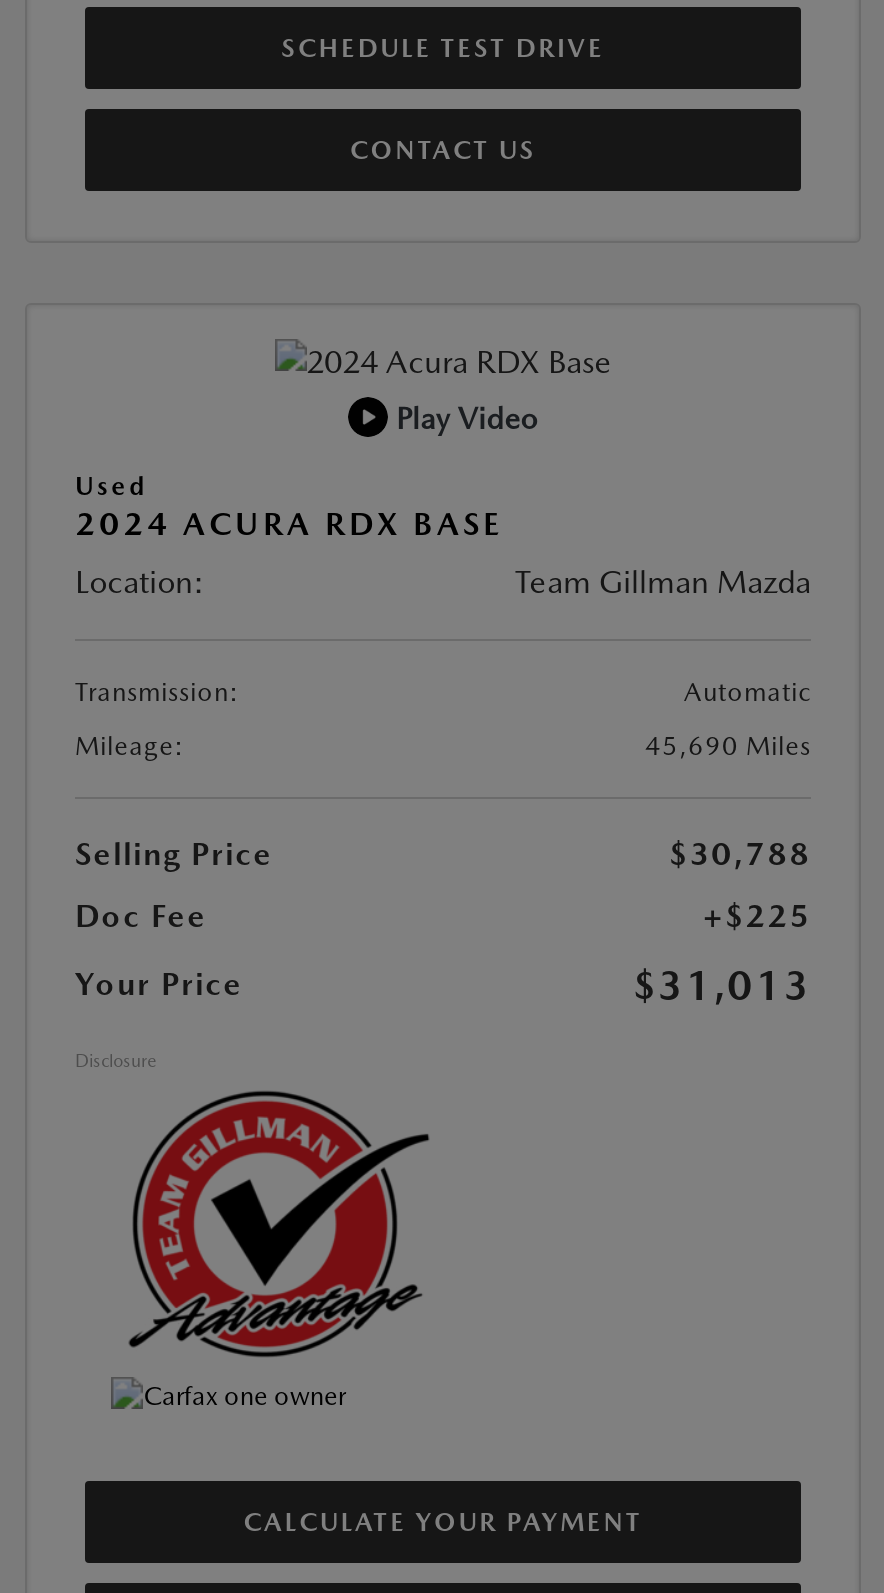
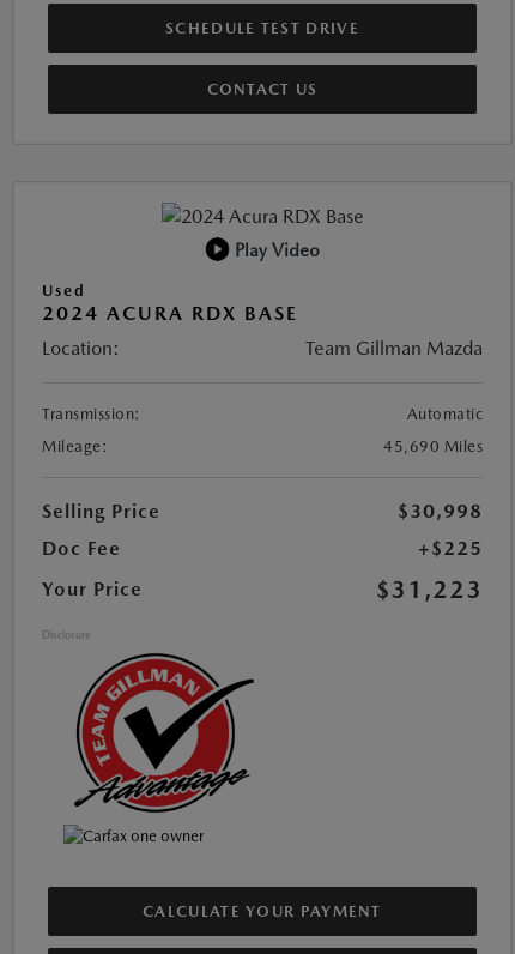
- $30,788
+ $30,998

- $31,013
+ $31,223
